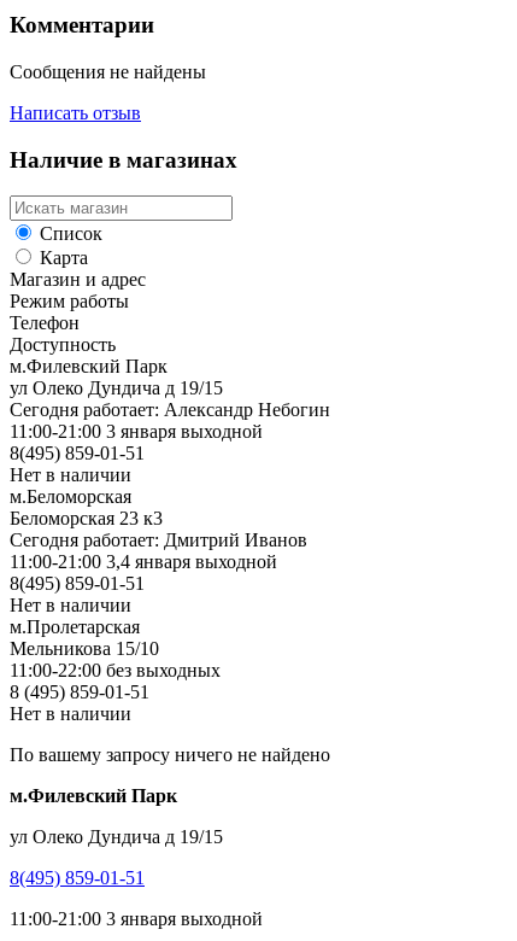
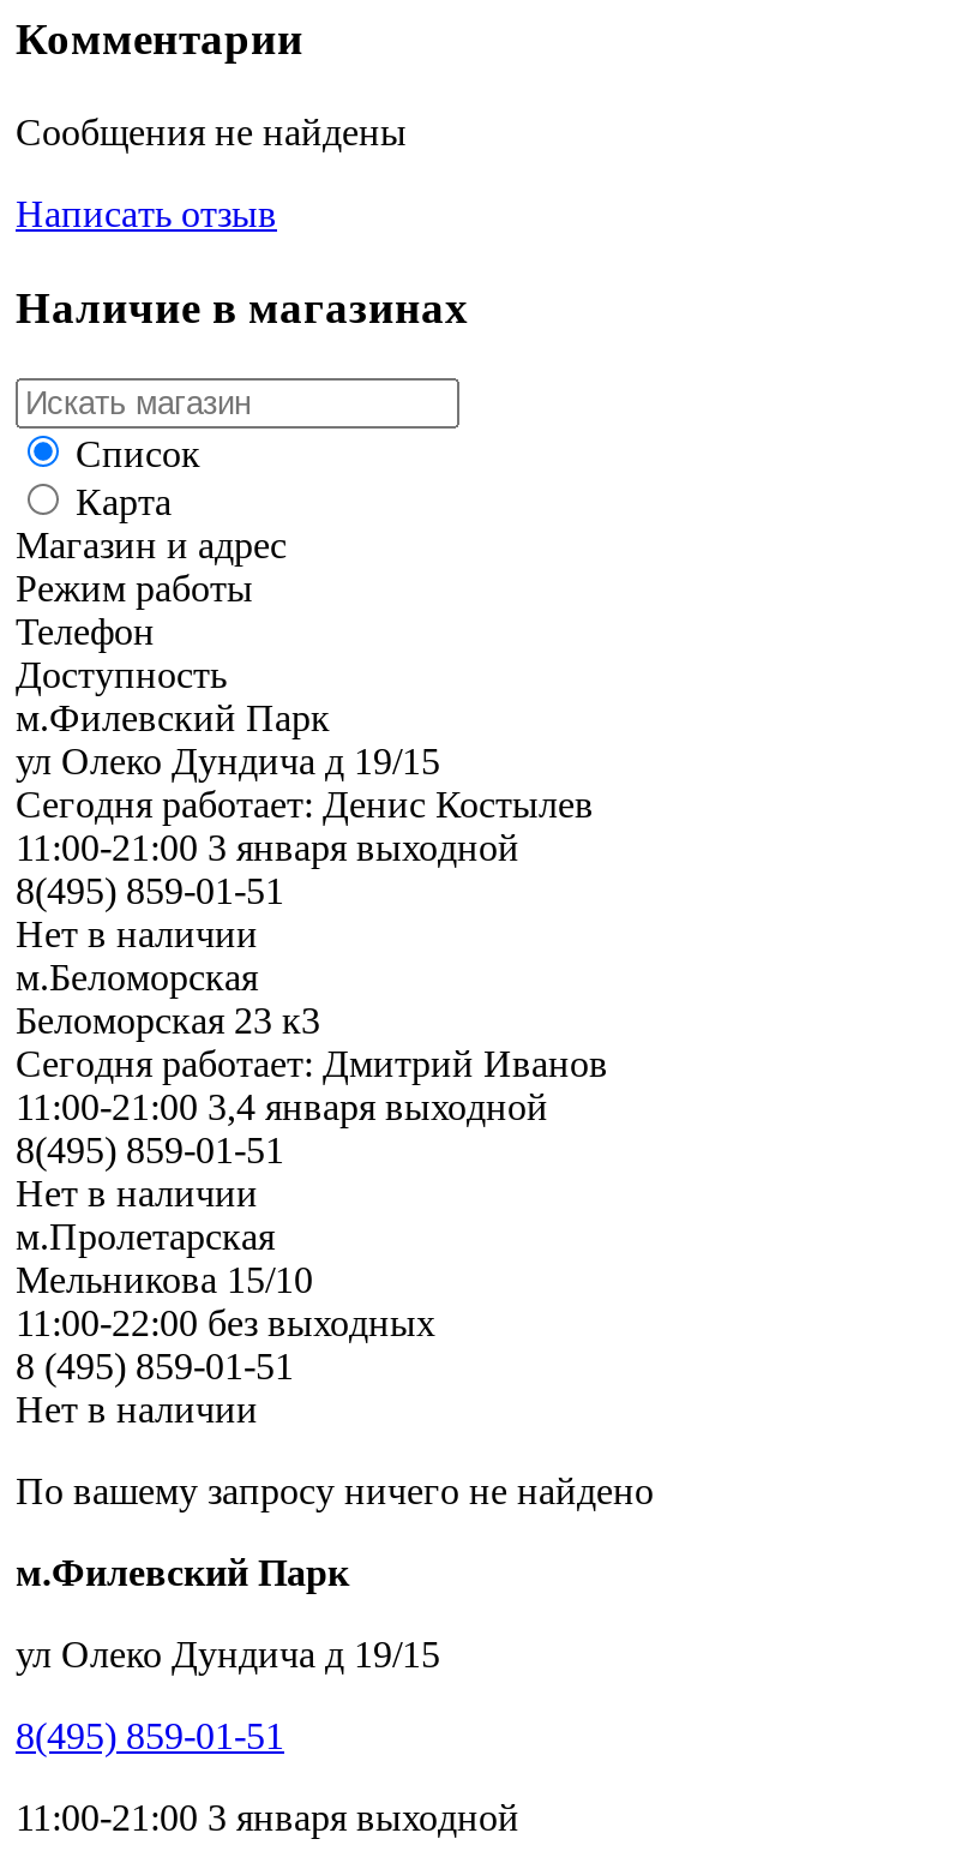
- Сегодня работает: Александр Небогин
+ Сегодня работает: Денис Костылев
